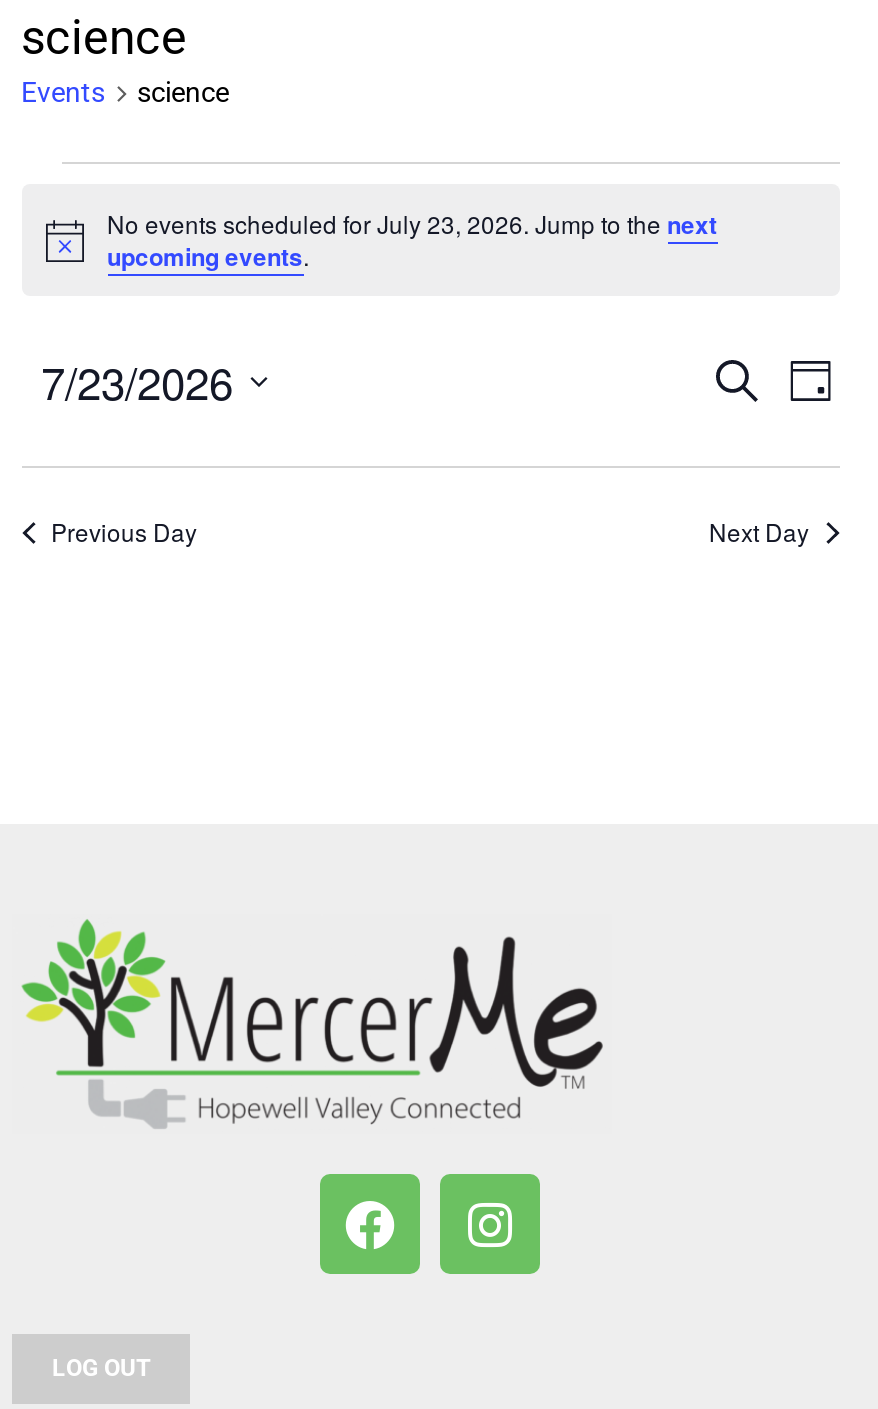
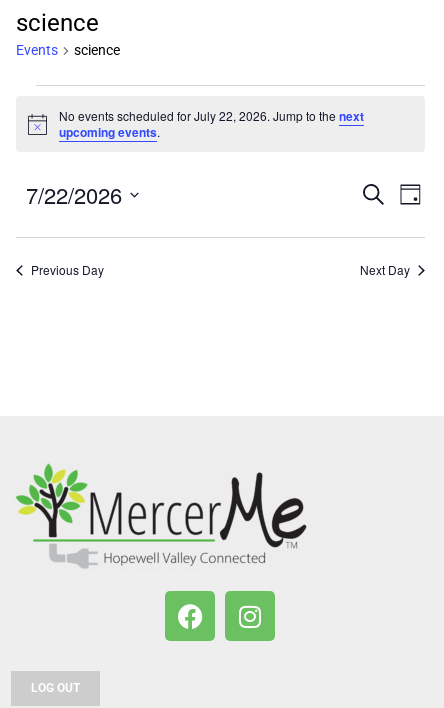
- No events scheduled for July 23, 2026. Jump to the next
+ No events scheduled for July 22, 2026. Jump to the next

- 7/23/2026
+ 7/22/2026
